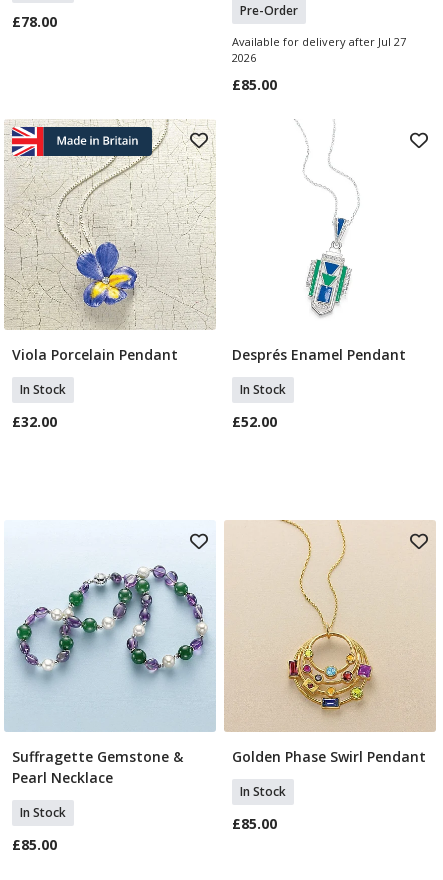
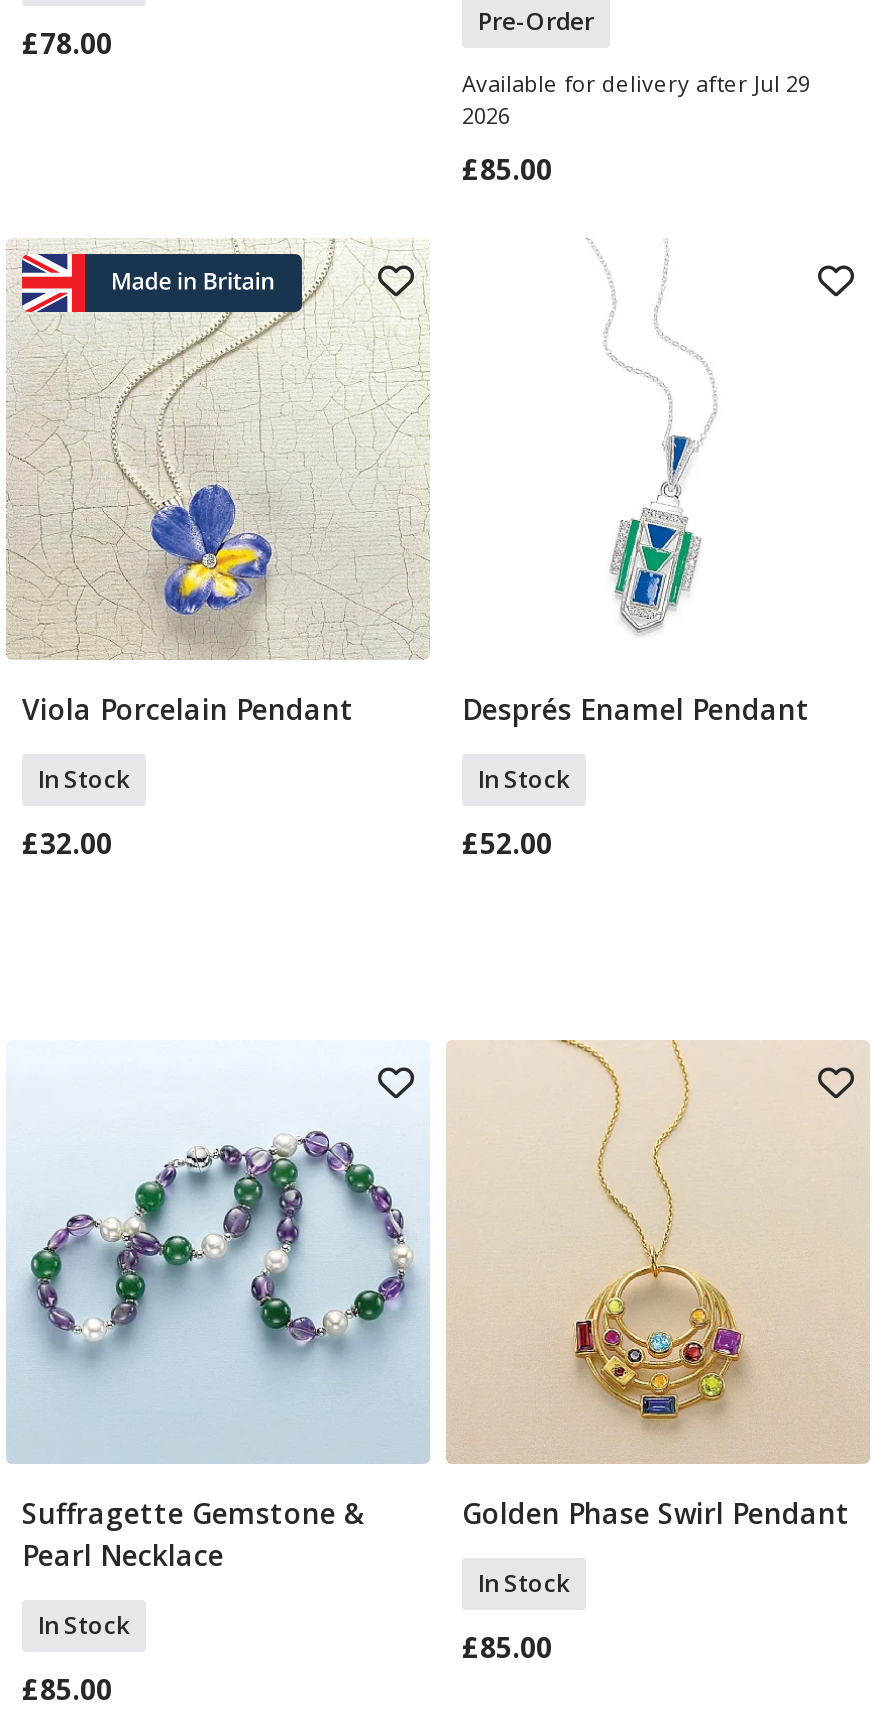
- Available for delivery after Jul 27
+ Available for delivery after Jul 29
